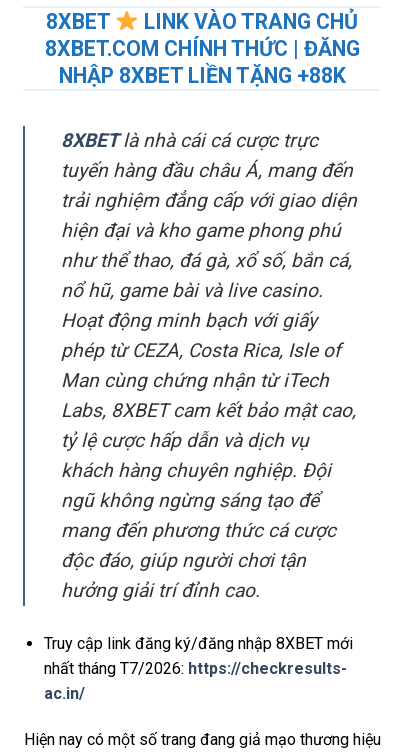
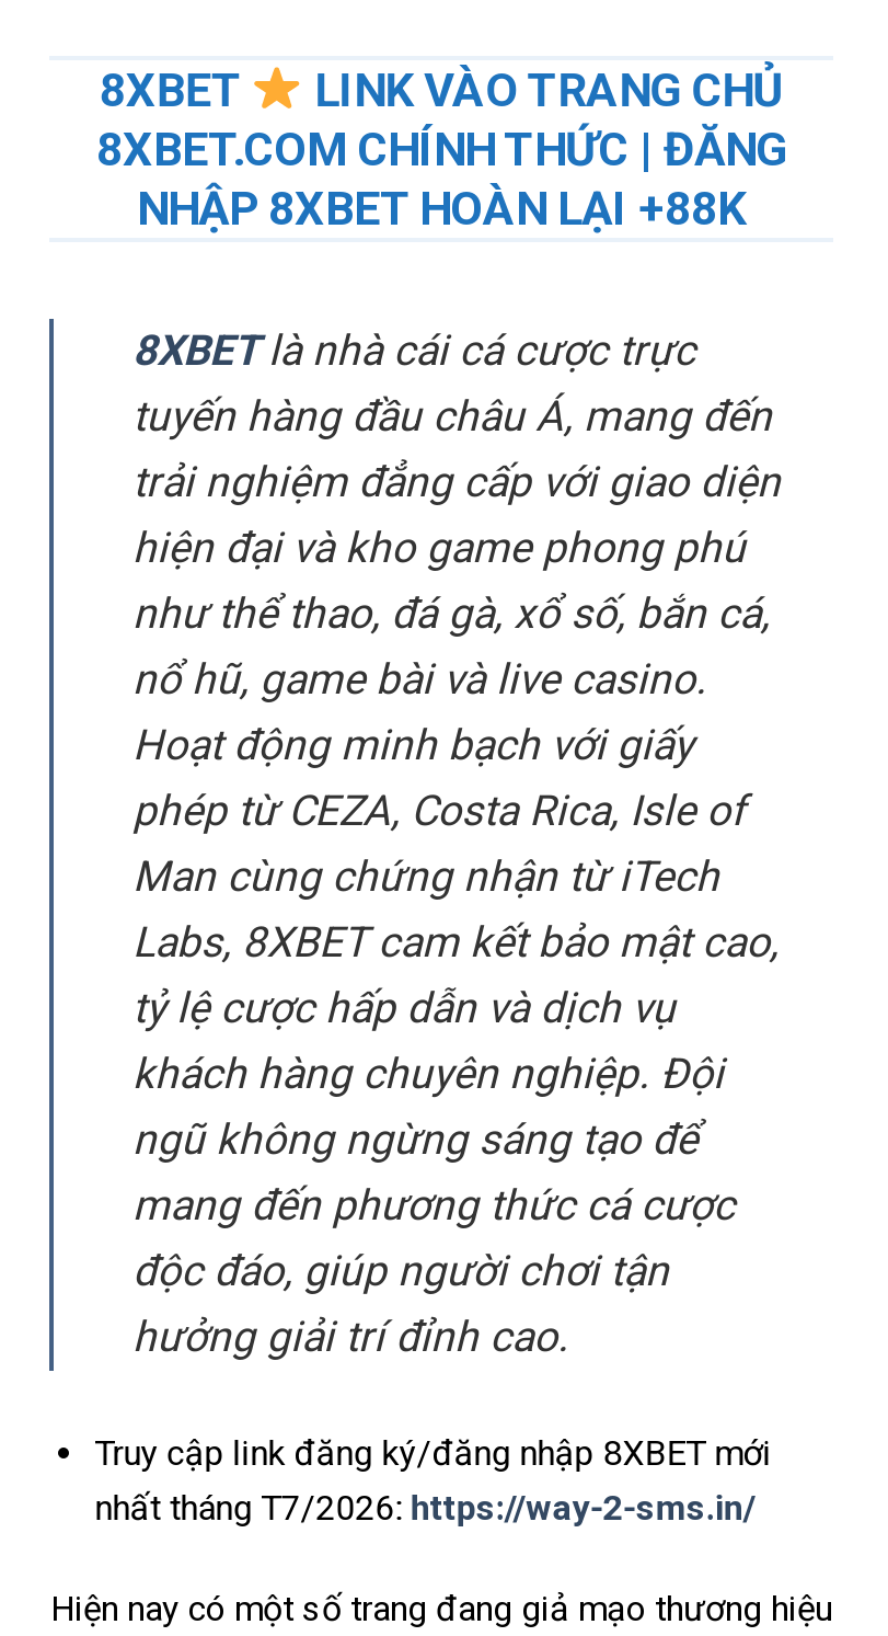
- NHẬP 8XBET LIỀN TẶNG +88K
+ NHẬP 8XBET HOÀN LẠI +88K

- nhất tháng T7/2026: https://checkresults-
- ac.in/
+ nhất tháng T7/2026: https://way-2-sms.in/
